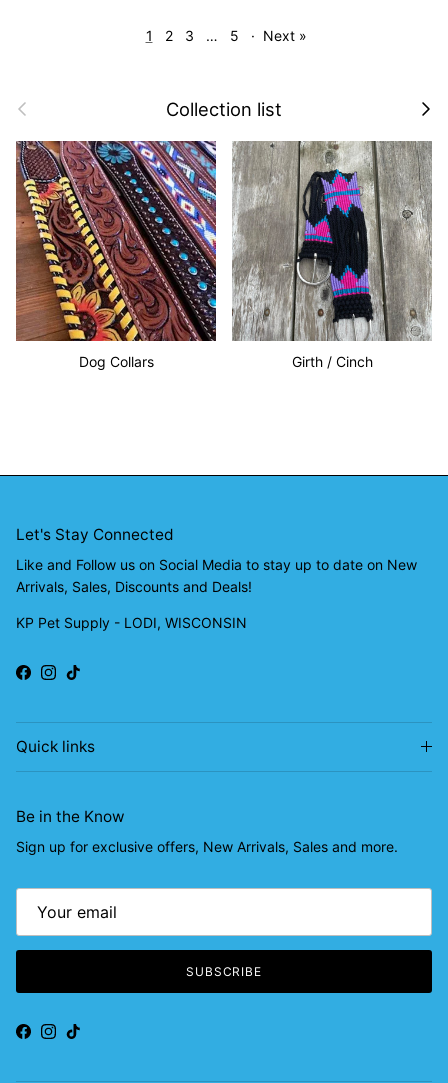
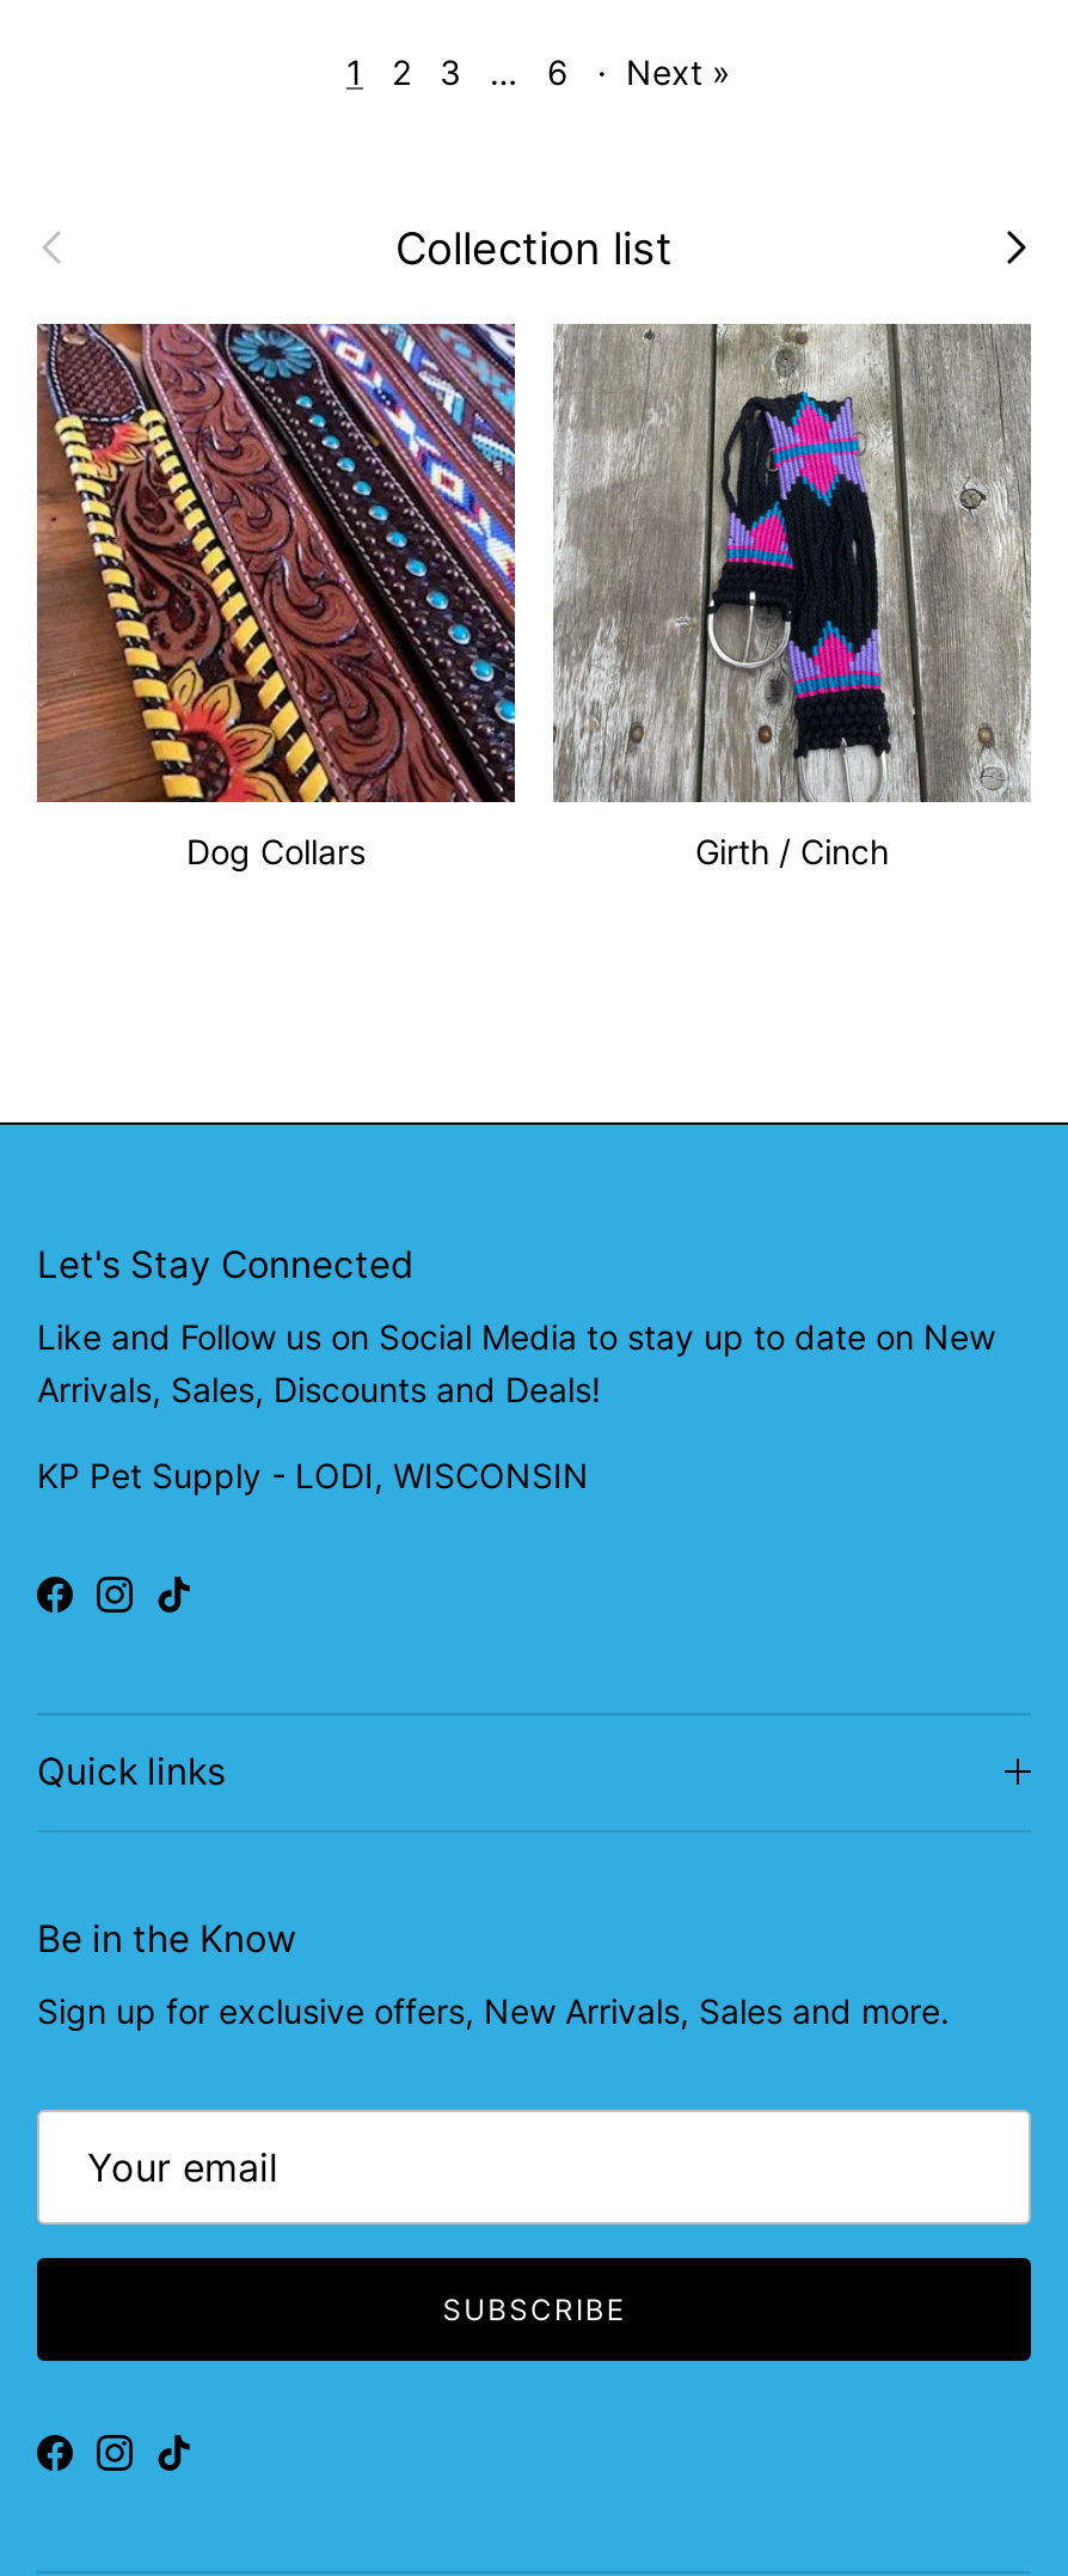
- 5
+ 6
